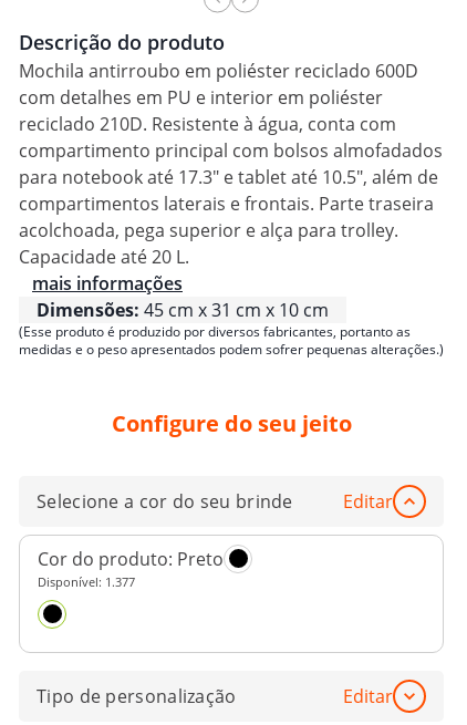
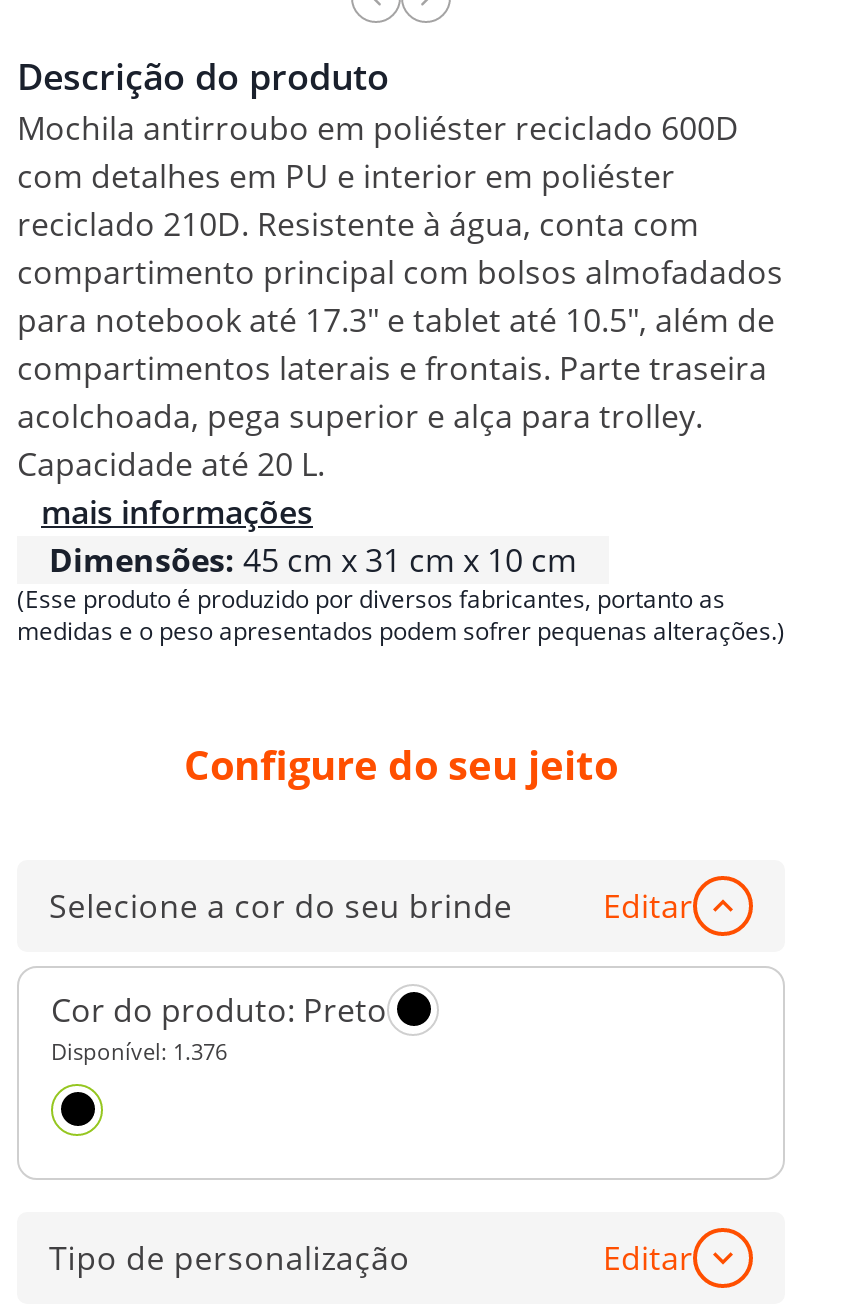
- Disponível: 1.377
+ Disponível: 1.376
